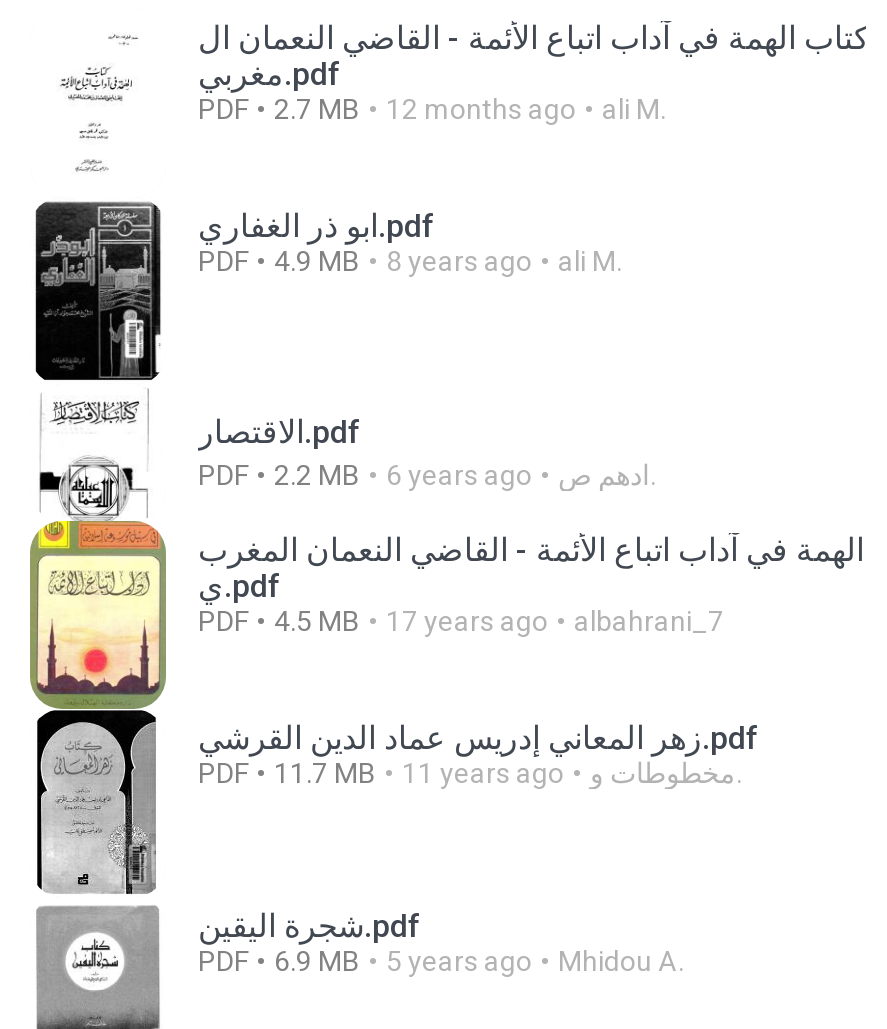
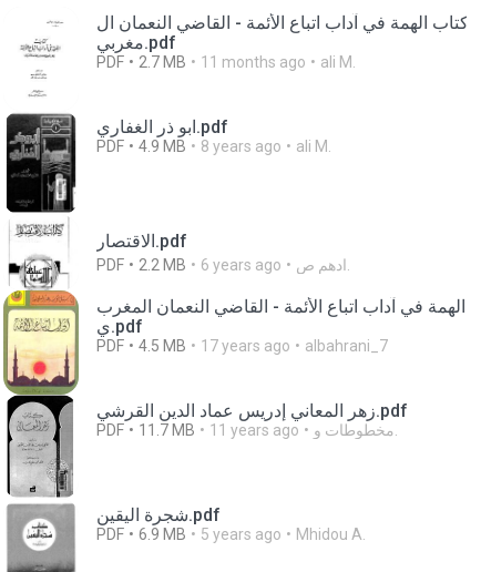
- PDF 2.7 MB 12 months ago ali M.
+ PDF 2.7 MB 11 months ago ali M.
